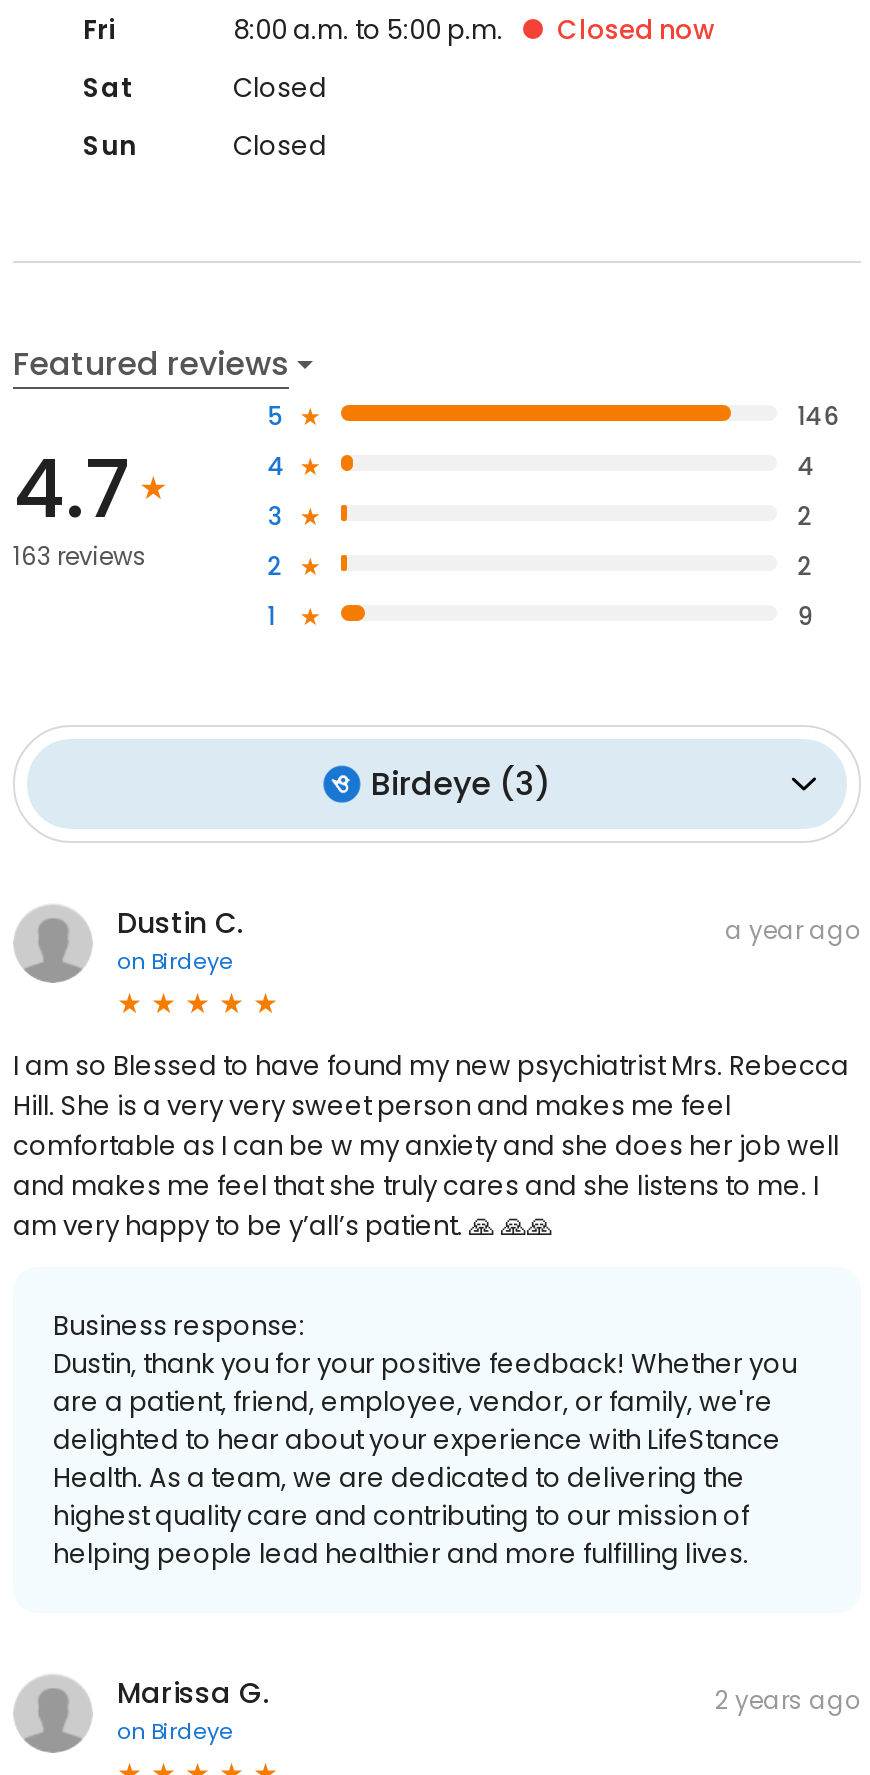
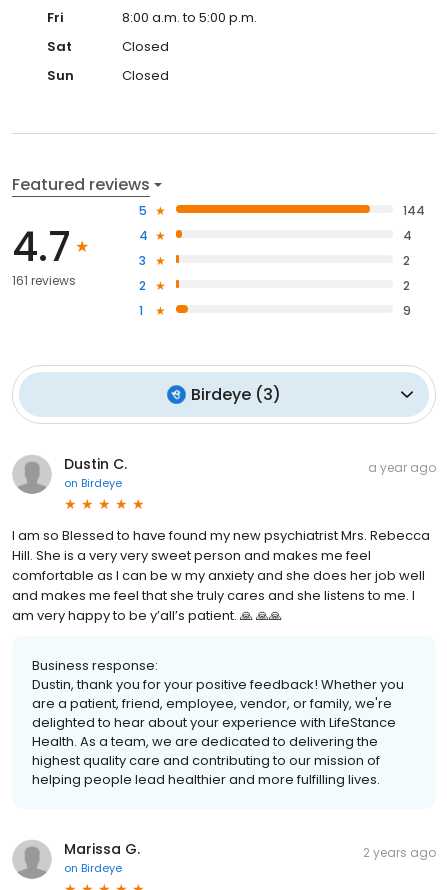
- Closed now

- 146
+ 144

- 163 reviews
+ 161 reviews
